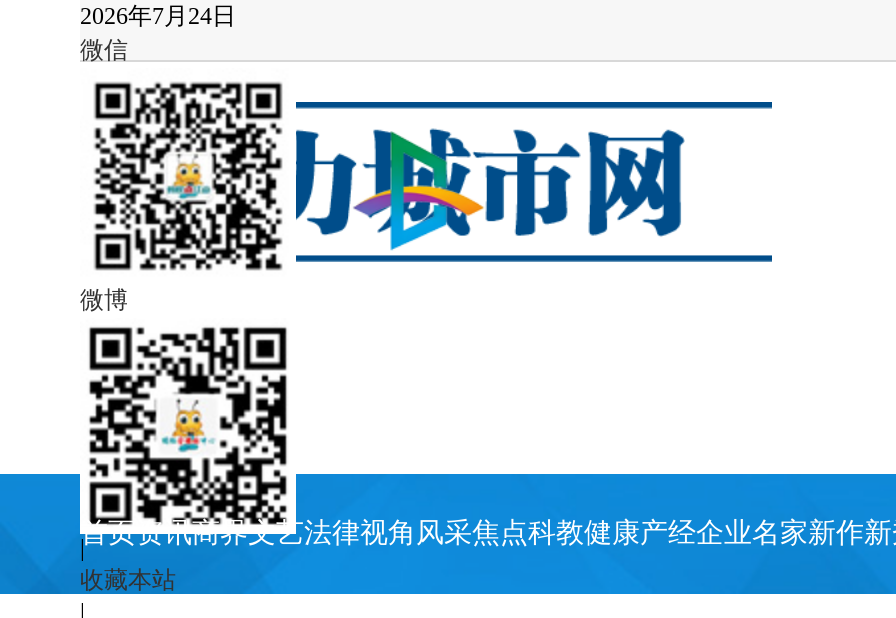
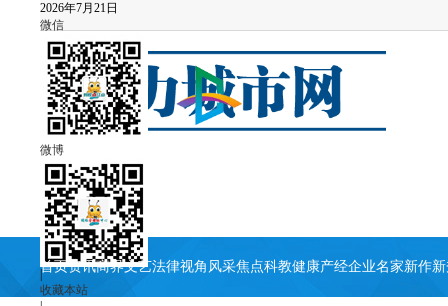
- 2026年7月24日
+ 2026年7月21日
